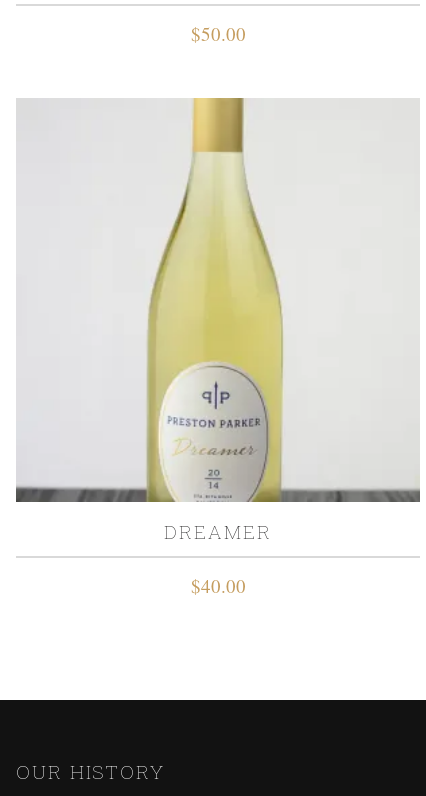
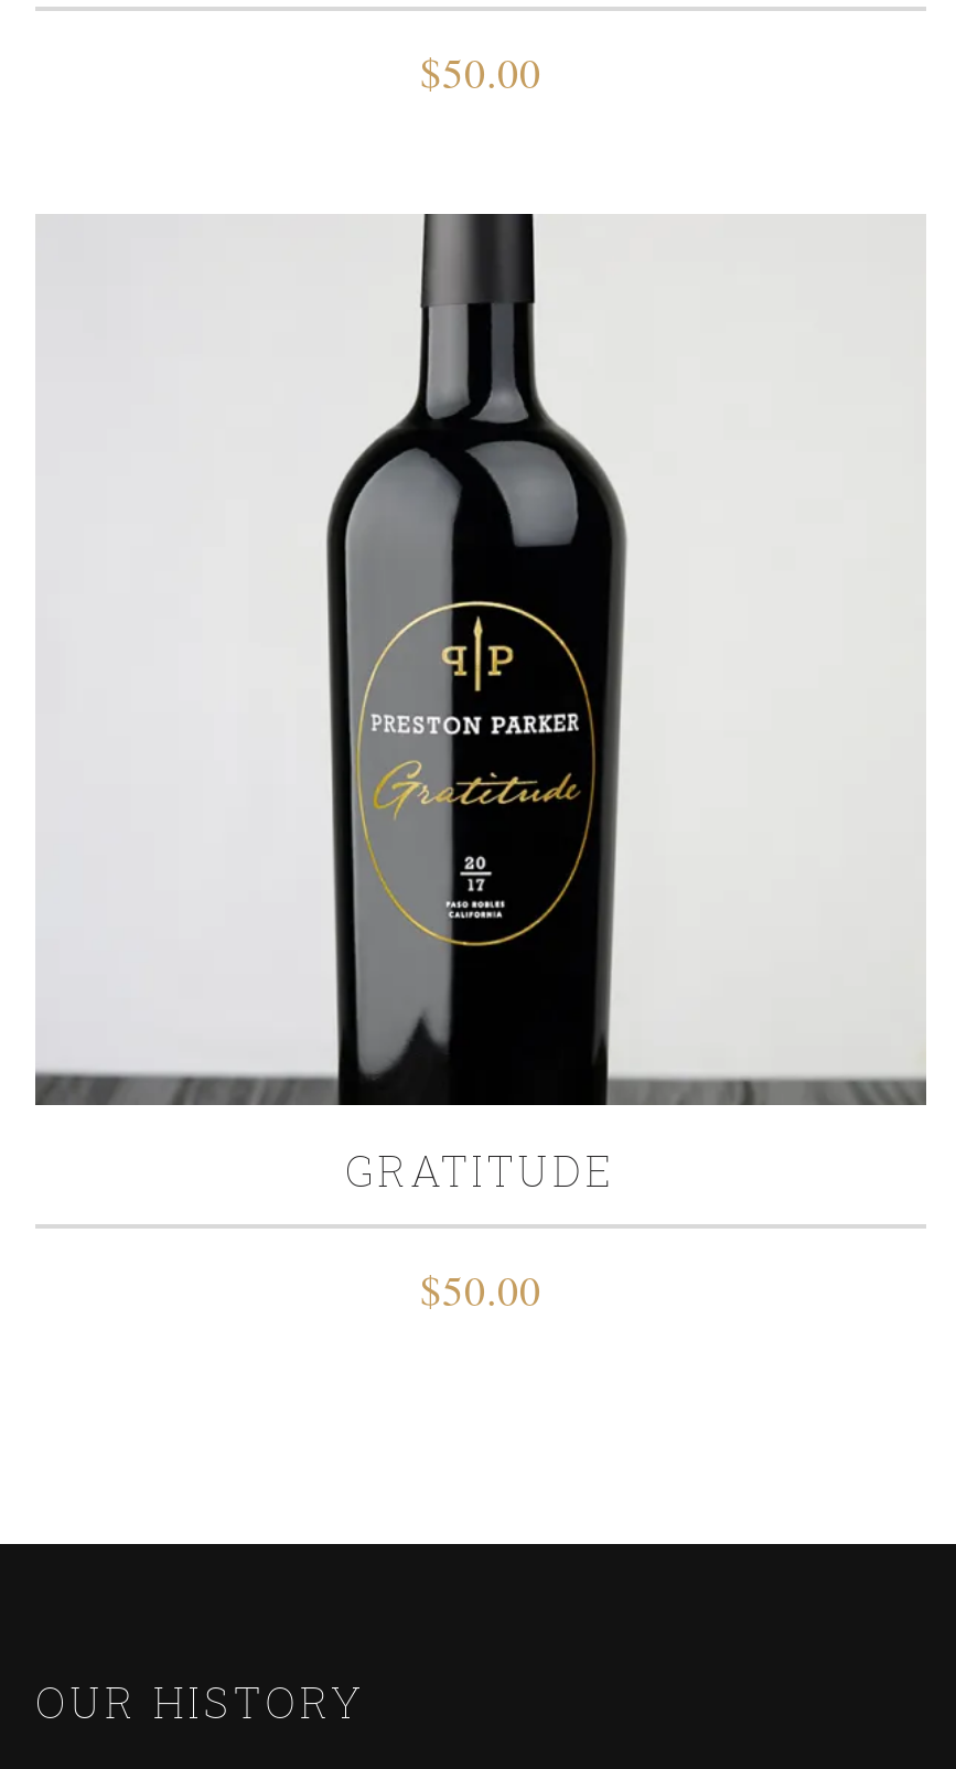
- [image]
- DREAMER
+ [image]
+ GRATITUDE

- $40.00
+ $50.00
